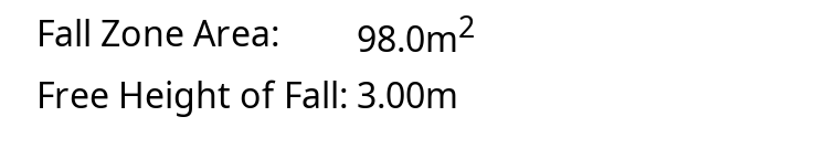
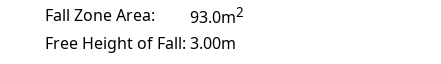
- Fall Zone Area: 98.0m2
+ Fall Zone Area: 93.0m2
